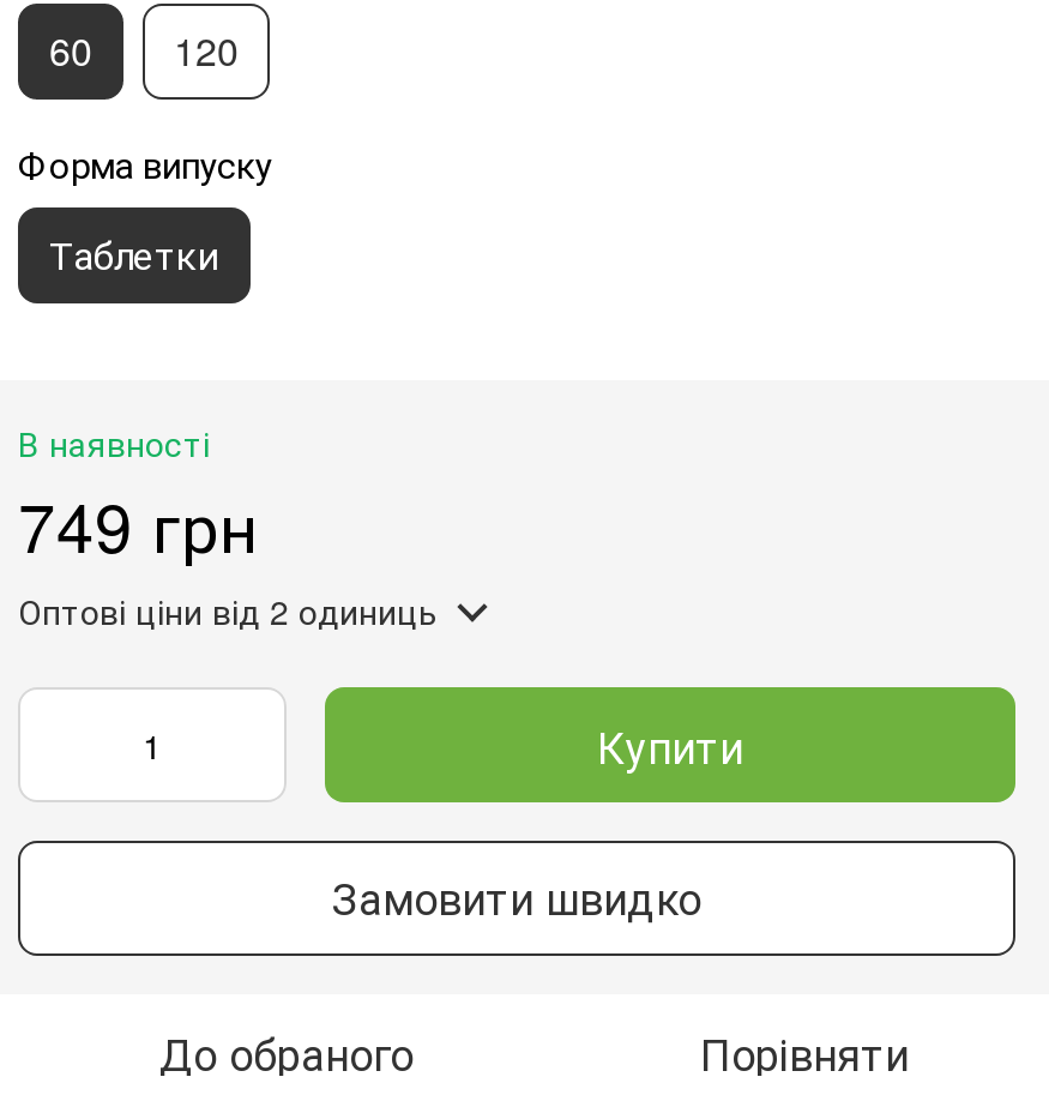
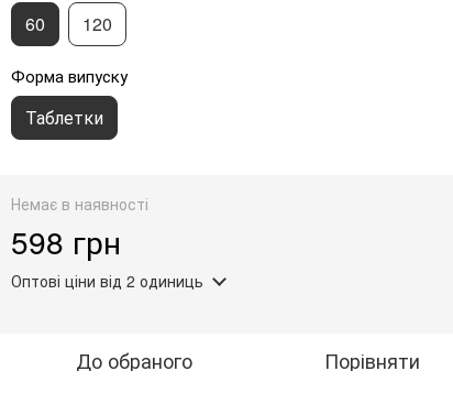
- В наявності
- 749 грн
+ Немає в наявності
+ 598 грн

- Купити
- Замовити швидко
